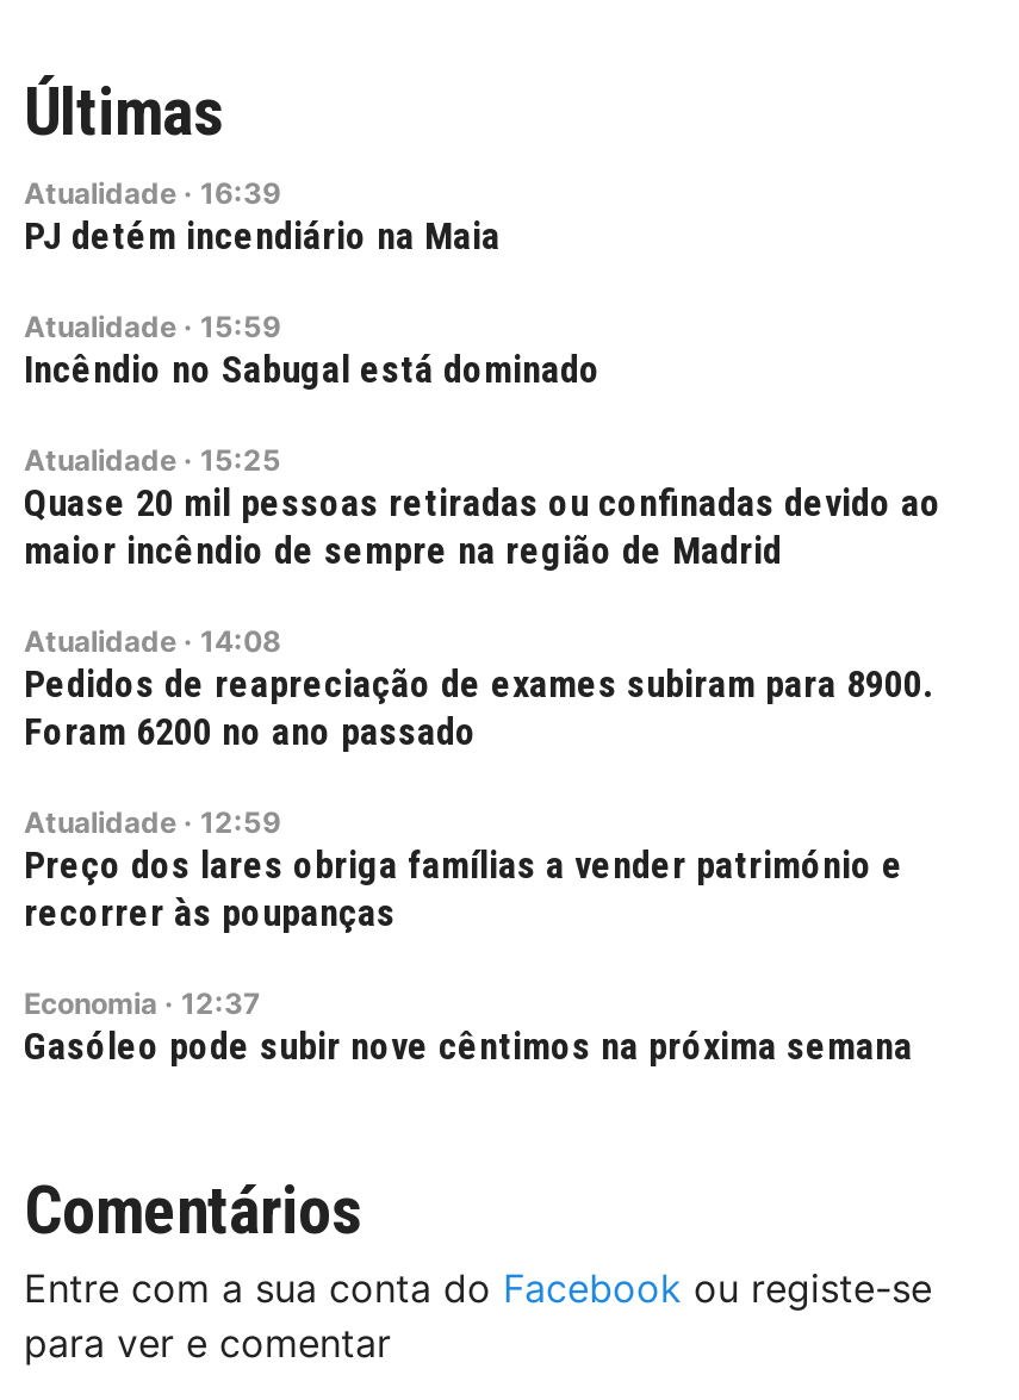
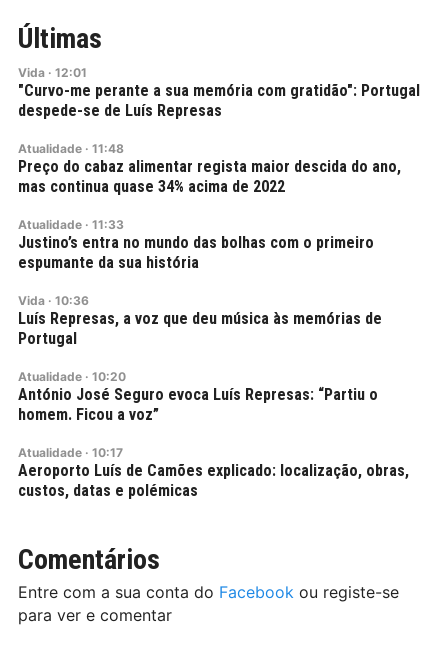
- Atualidade · 16:39
- PJ detém incendiário na Maia
+ Vida · 12:01
+ "Curvo-me perante a sua memória com gratidão": Portugal
+ despede-se de Luís Represas

- Atualidade · 15:59
- Incêndio no Sabugal está dominado
+ Atualidade · 11:48
+ Preço do cabaz alimentar regista maior descida do ano,
+ mas continua quase 34% acima de 2022

- Atualidade · 15:25
- Quase 20 mil pessoas retiradas ou confinadas devido ao
- maior incêndio de sempre na região de Madrid
+ Atualidade · 11:33
+ Justino’s entra no mundo das bolhas com o primeiro
+ espumante da sua história

- Atualidade · 14:08
- Pedidos de reapreciação de exames subiram para 8900.
- Foram 6200 no ano passado
+ Vida · 10:36
+ Luís Represas, a voz que deu música às memórias de
+ Portugal

- Atualidade · 12:59
- Preço dos lares obriga famílias a vender património e
- recorrer às poupanças
+ Atualidade · 10:20
+ António José Seguro evoca Luís Represas: “Partiu o
+ homem. Ficou a voz”

- Economia · 12:37
- Gasóleo pode subir nove cêntimos na próxima semana
+ Atualidade · 10:17
+ Aeroporto Luís de Camões explicado: localização, obras,
+ custos, datas e polémicas
